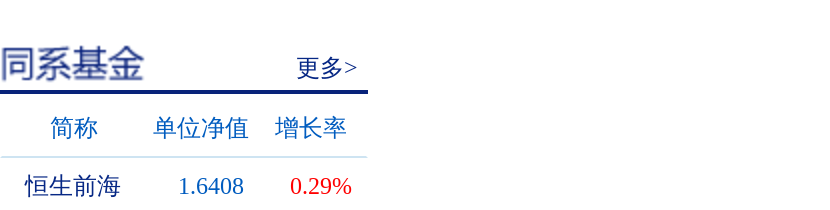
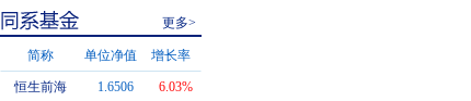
- 1.6408
+ 1.6506

- 0.29%
+ 6.03%
